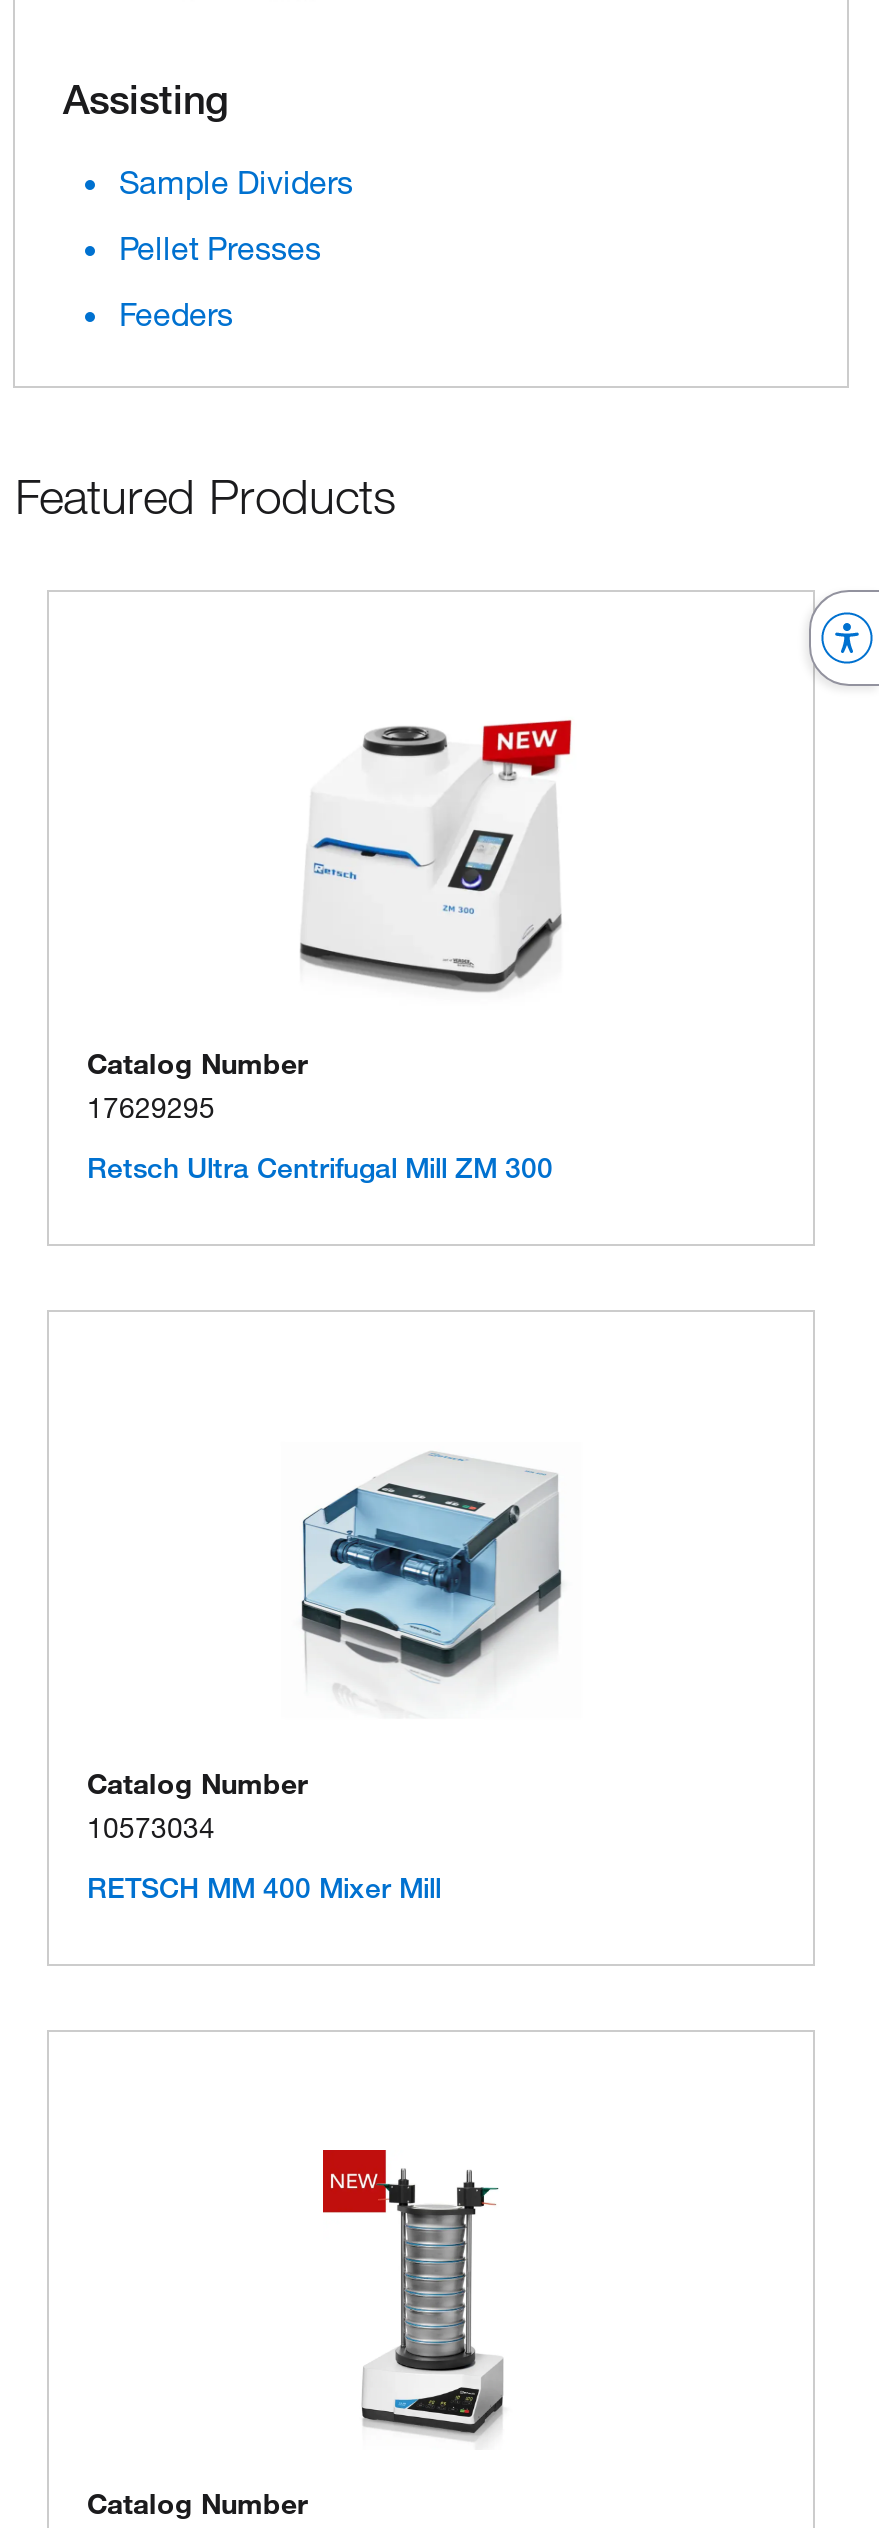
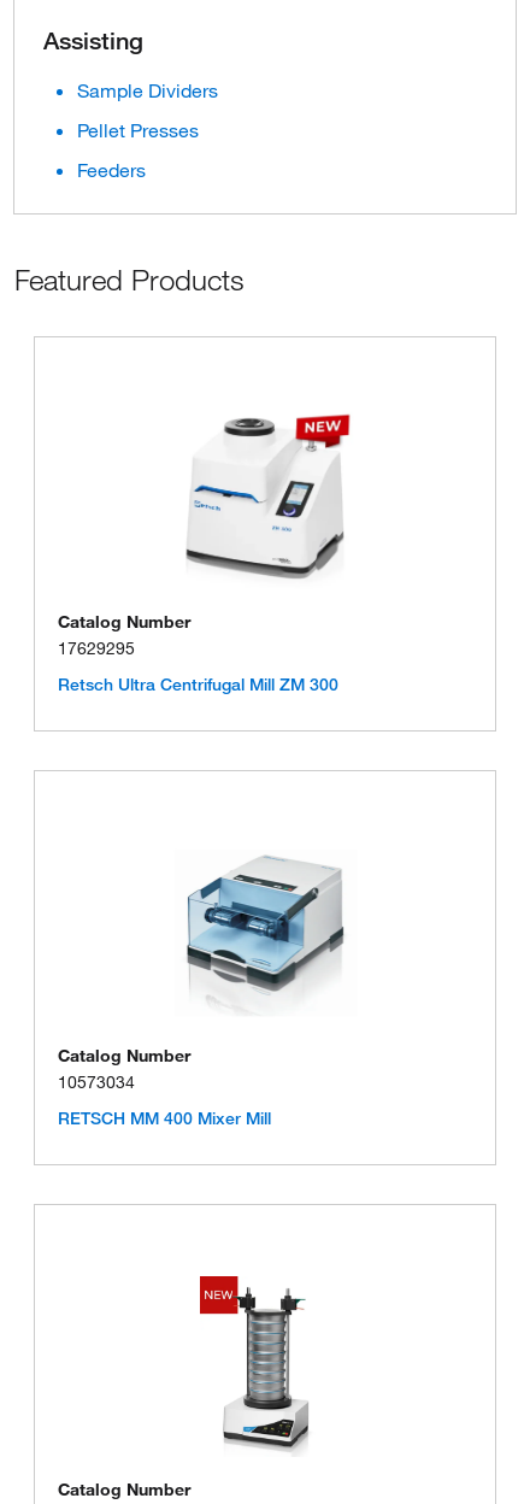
- [image]
